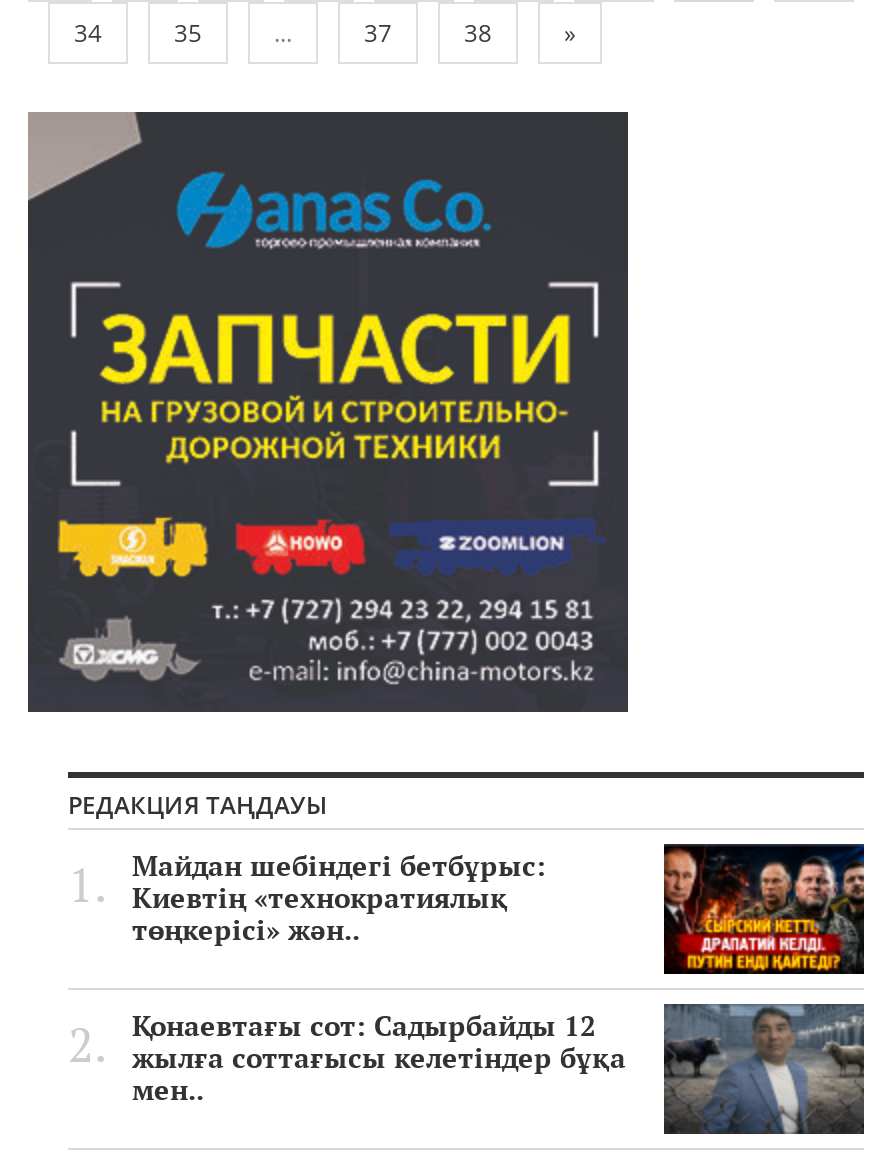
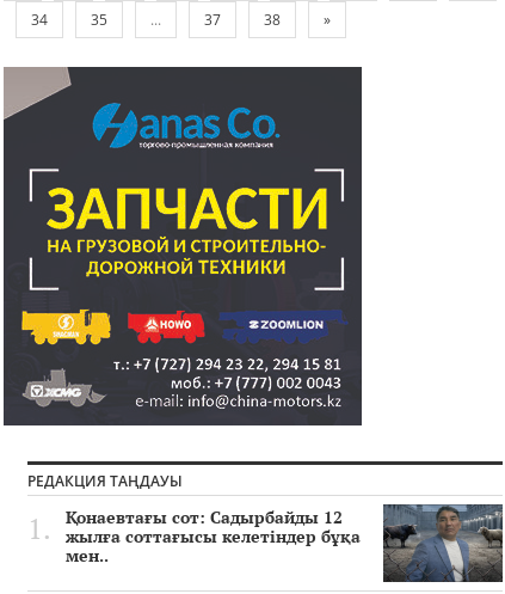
- Майдан шебіндегі бетбұрыс:
- Киевтің «технократиялық
- төңкерісі» жән..

- [image]
